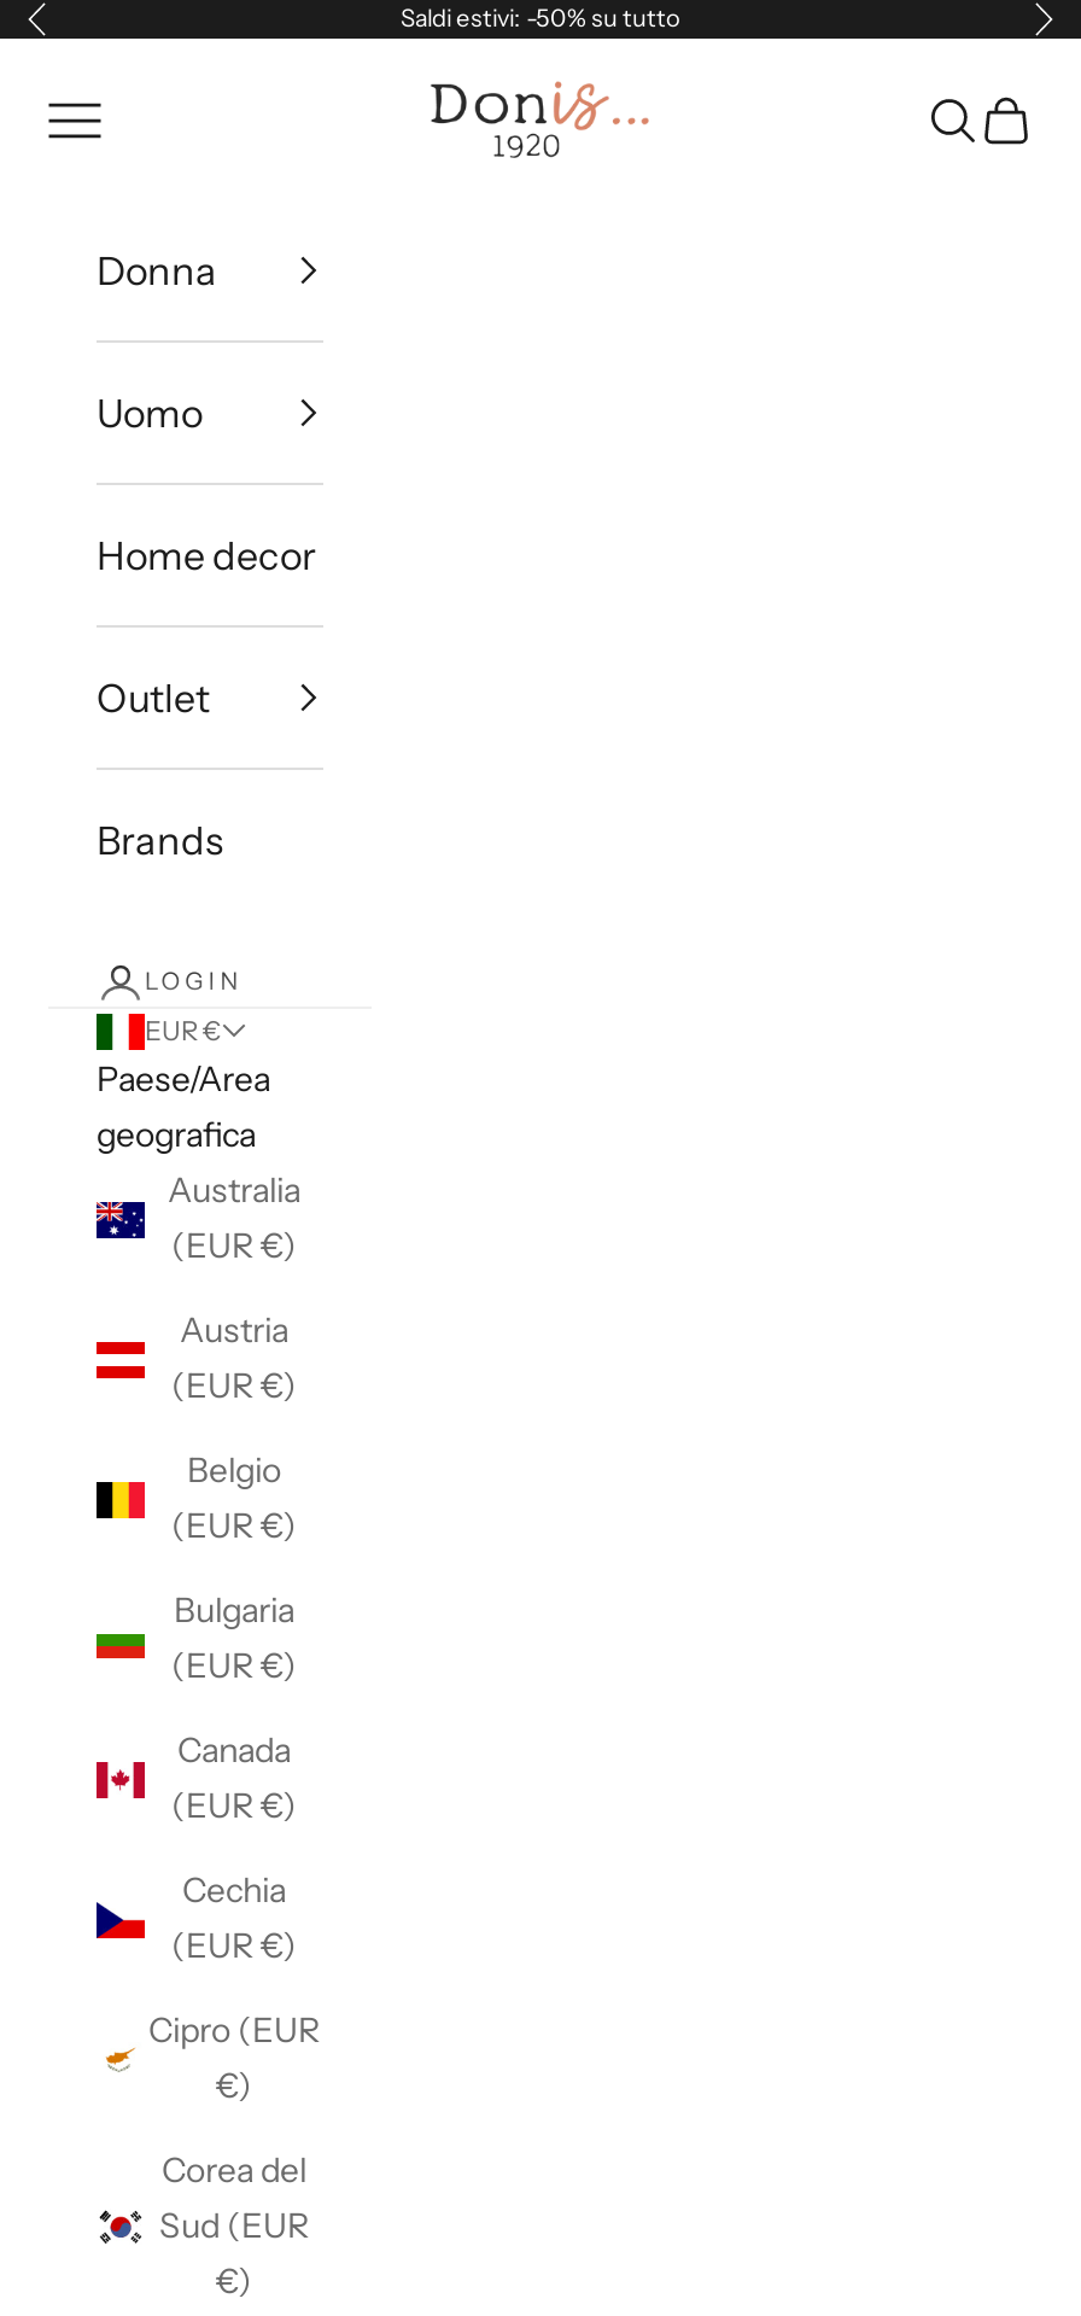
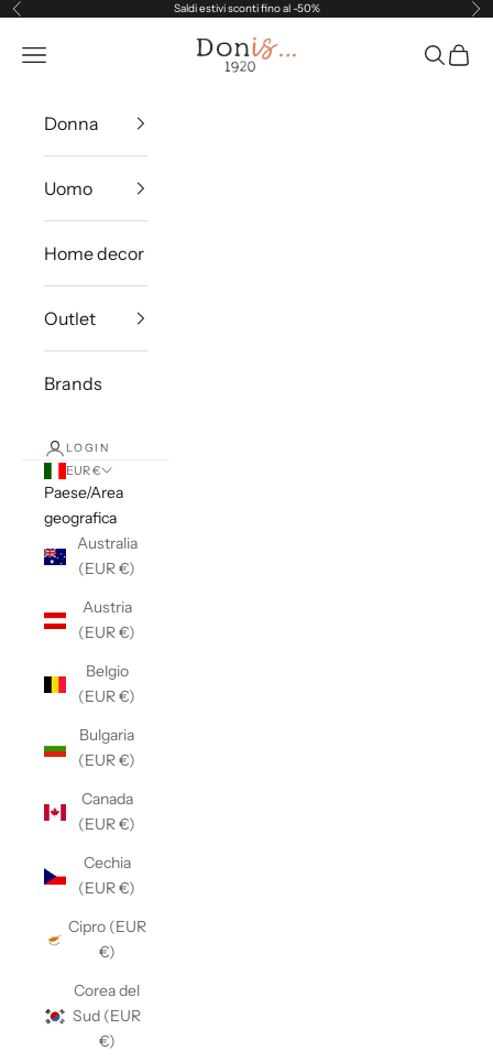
- Saldi estivi: -50% su tutto
+ Saldi estivi sconti fino al -50%
